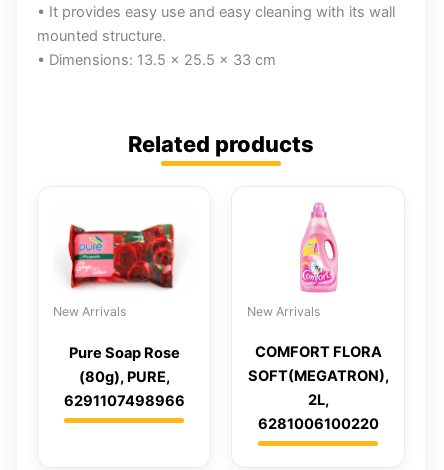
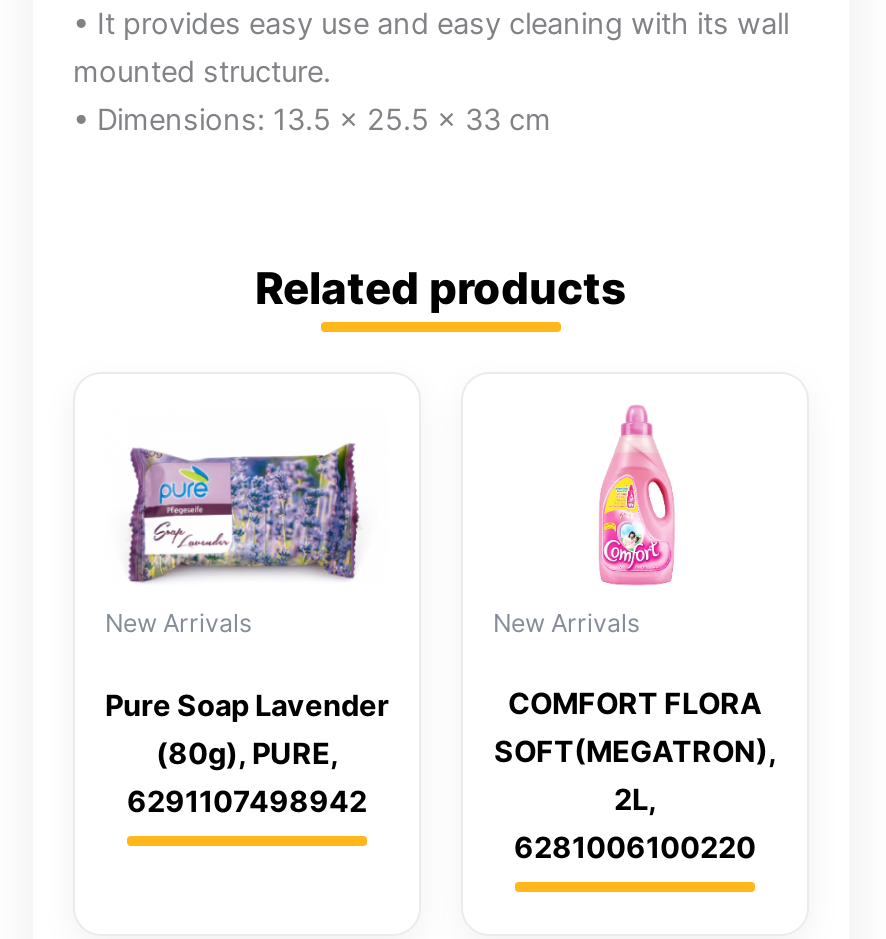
- [image]
+ [image]

- Pure Soap Rose
+ Pure Soap Lavender

- 6291107498966
+ 6291107498942
